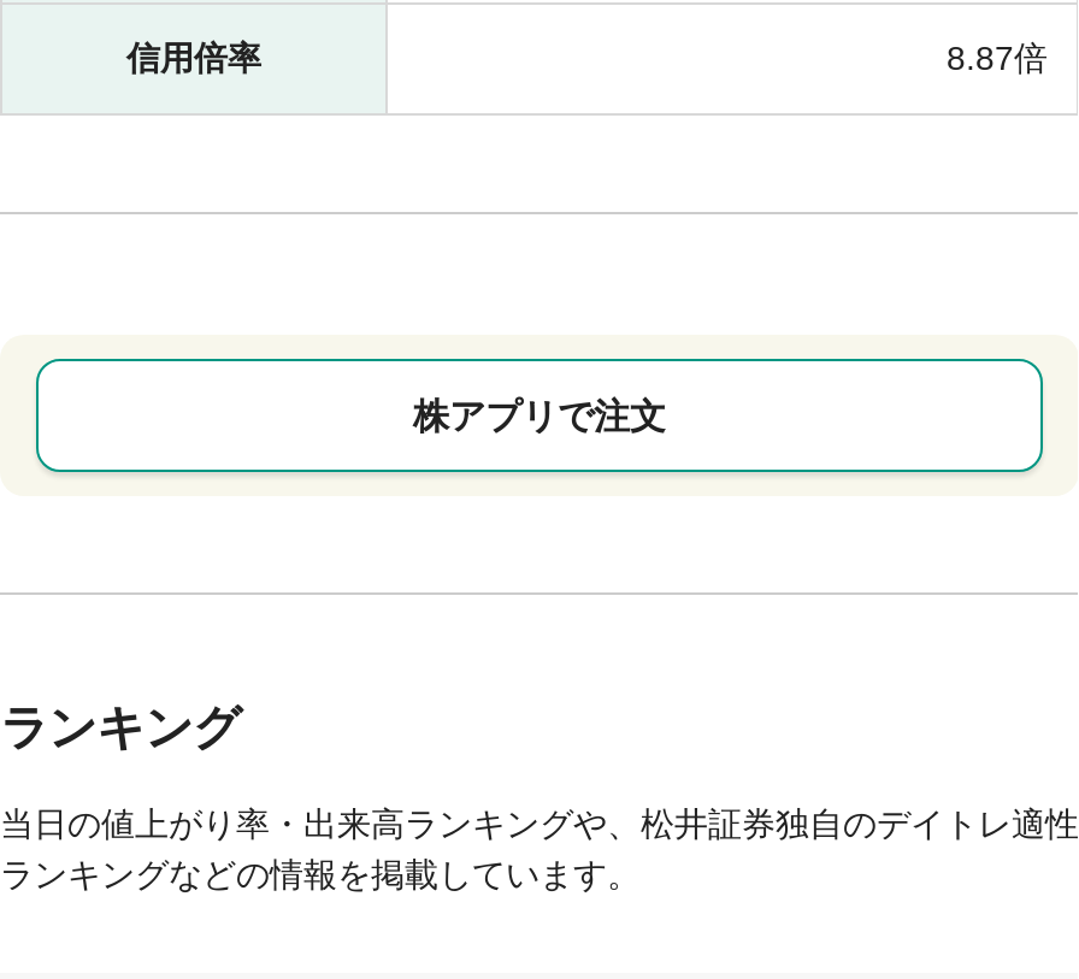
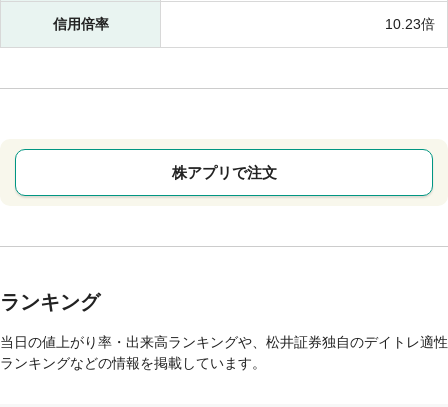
- 8.87倍
+ 10.23倍
